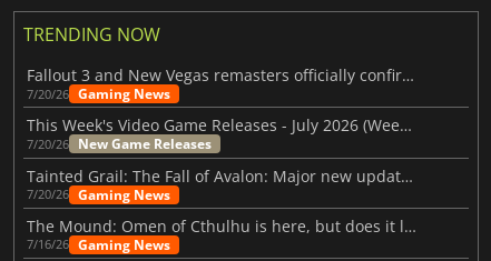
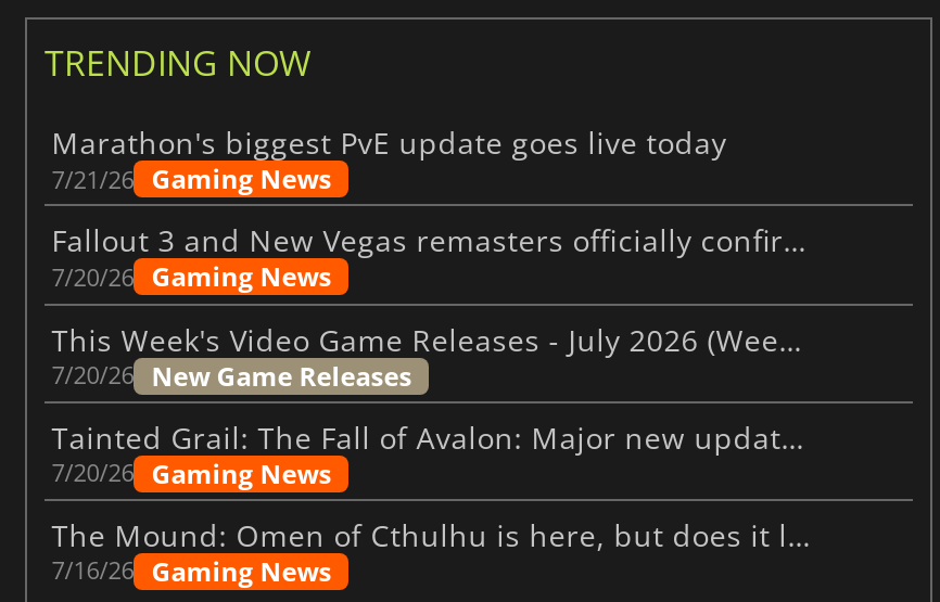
+ Marathon's biggest PvE update goes live today
+ 7/21/26 Gaming News
